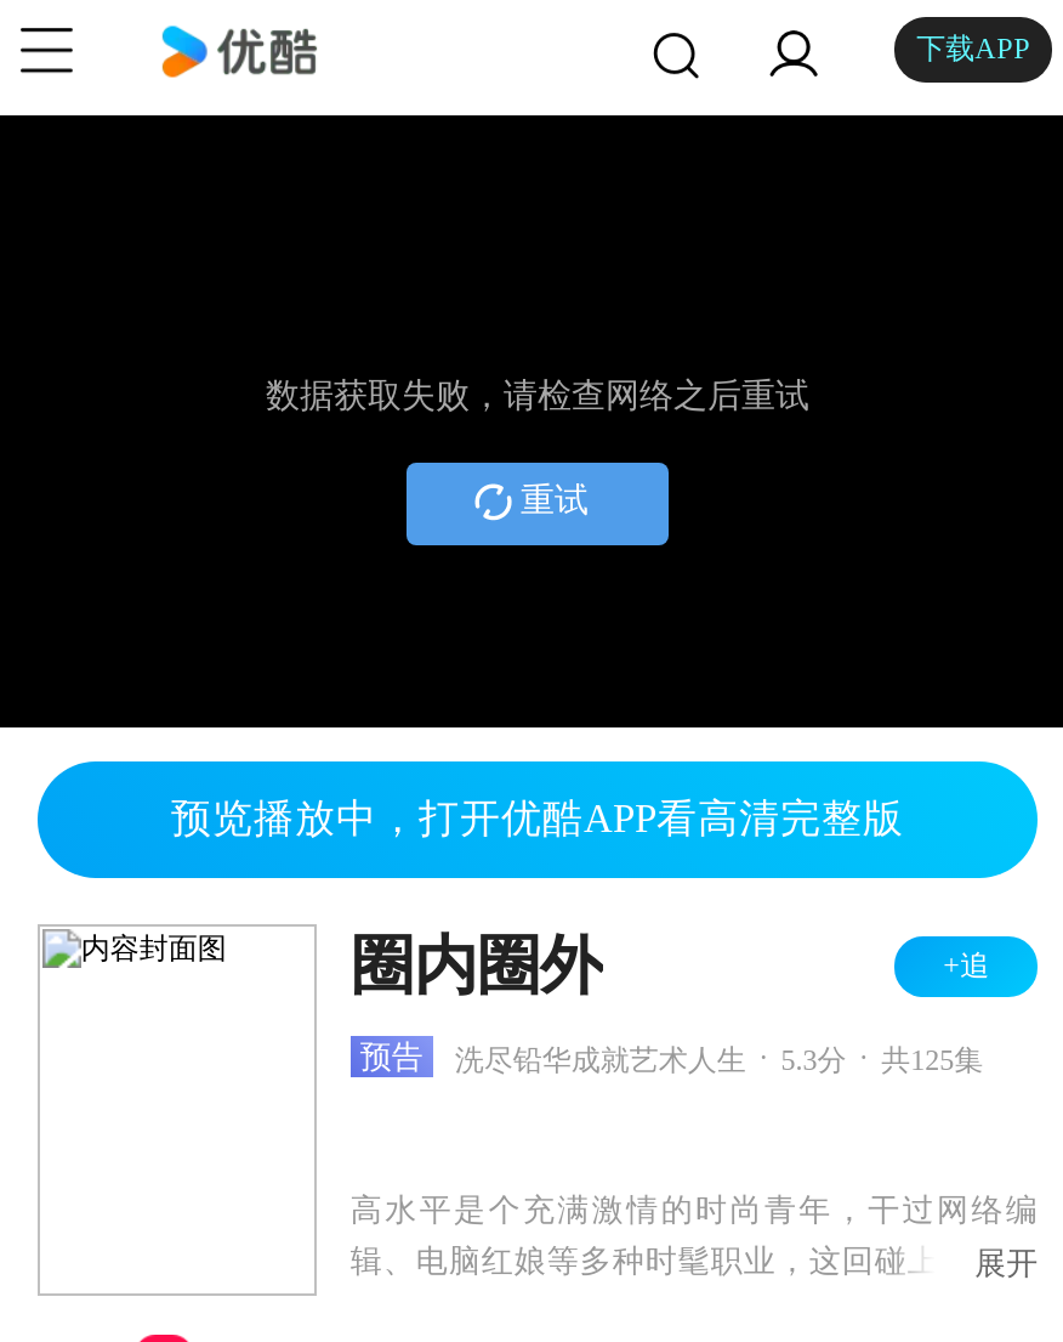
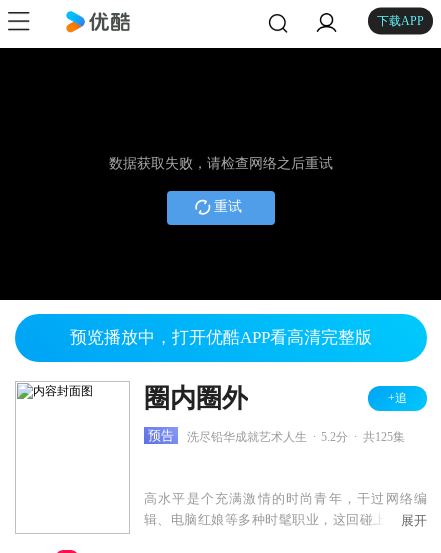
- 洗尽铅华成就艺术人生 . 5.3分 . 共125集
+ 洗尽铅华成就艺术人生 . 5.2分 . 共125集
